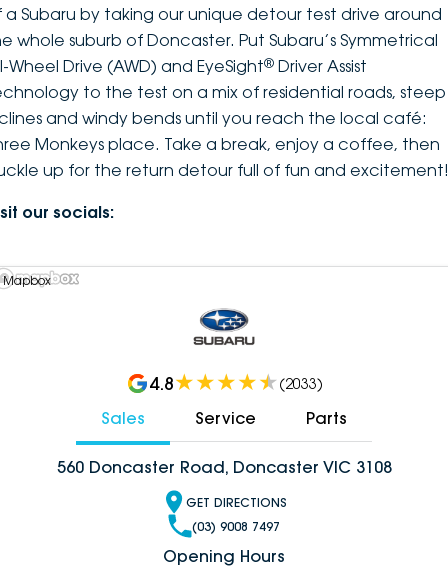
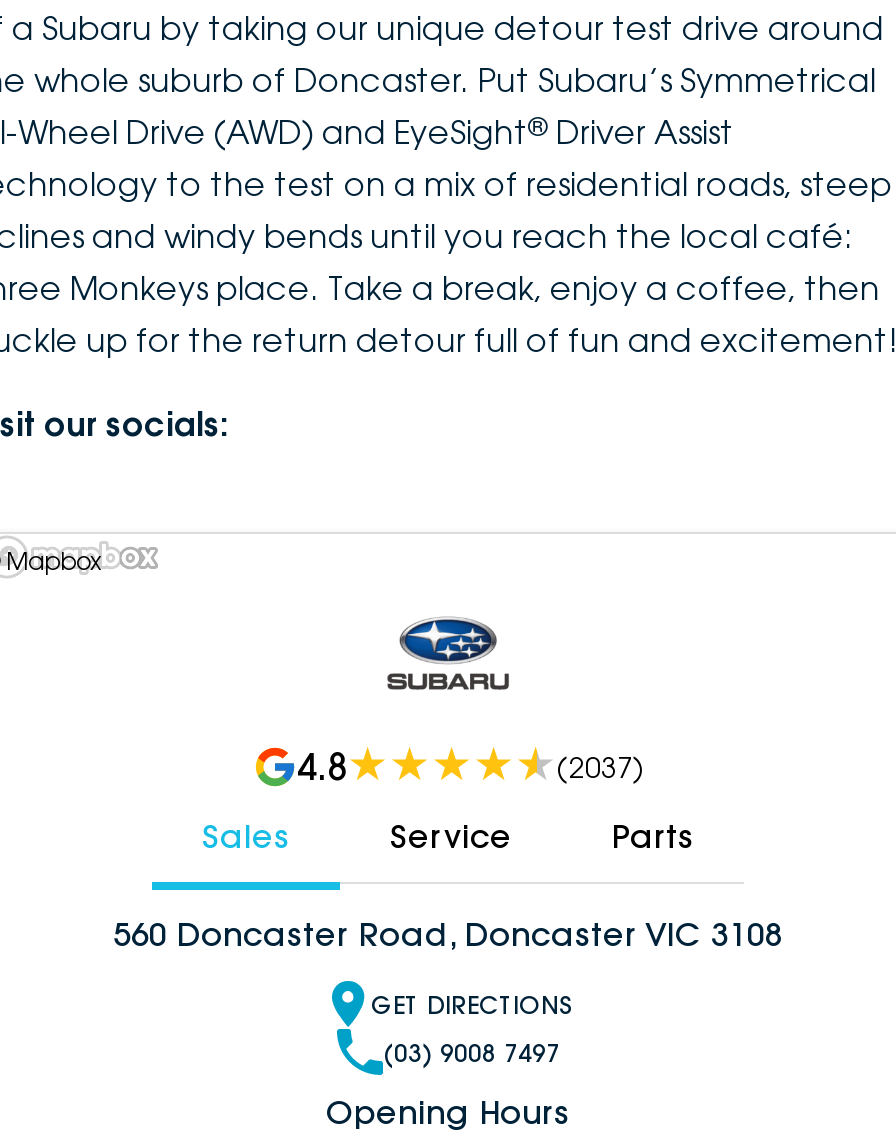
- (2033)
+ (2037)
